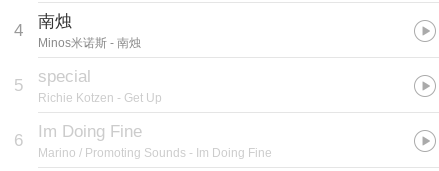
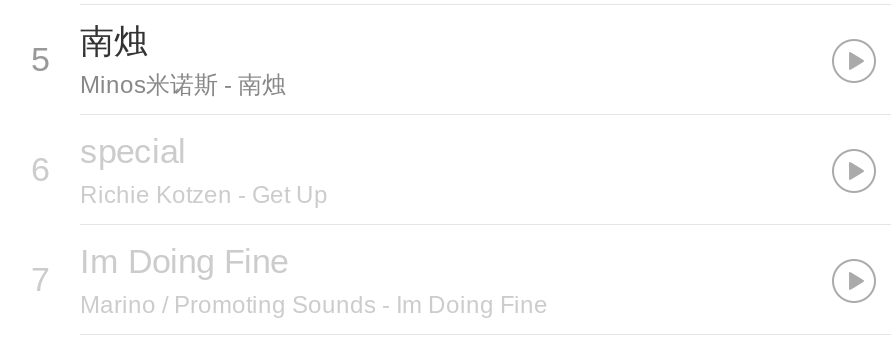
- 4 南烛
+ 5 南烛

- 5 special
+ 6 special

- 6 Im Doing Fine
+ 7 Im Doing Fine
